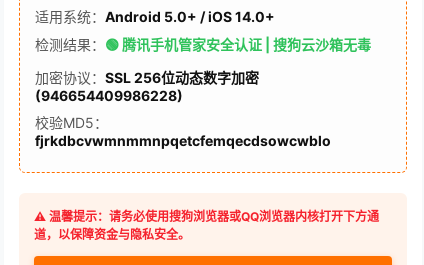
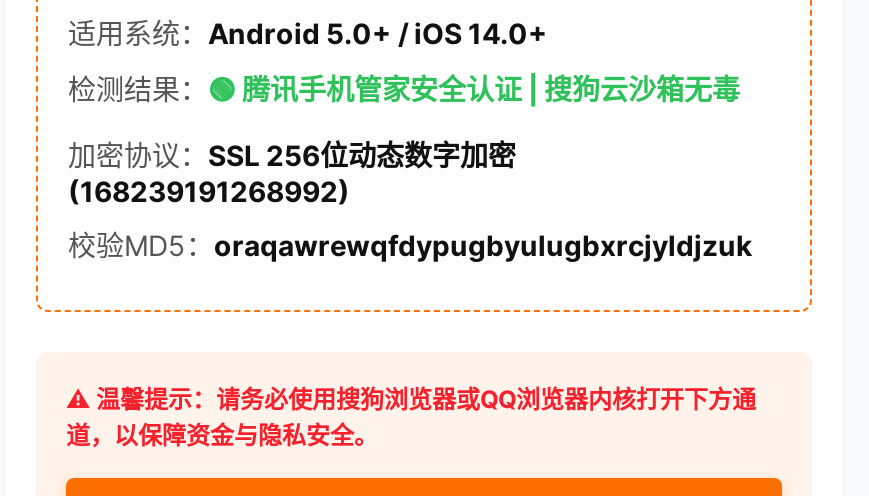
- (946654409986228)
+ (168239191268992)

- 校验MD5：
- fjrkdbcvwmnmmnpqetcfemqecdsowcwblo
+ 校验MD5：oraqawrewqfdypugbyulugbxrcjyldjzuk
